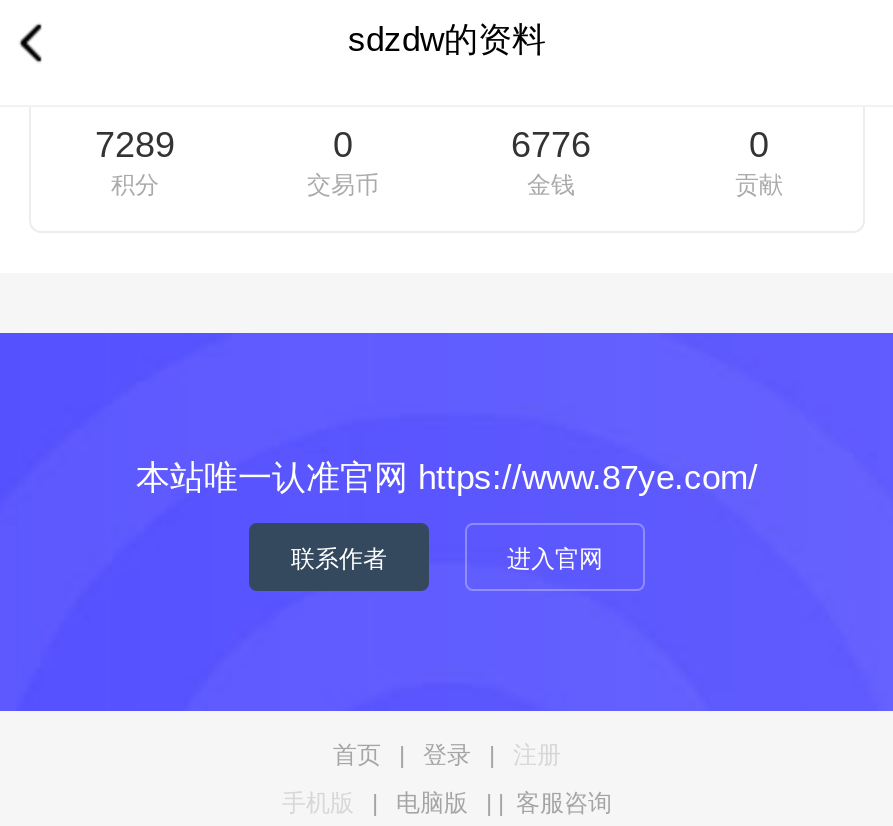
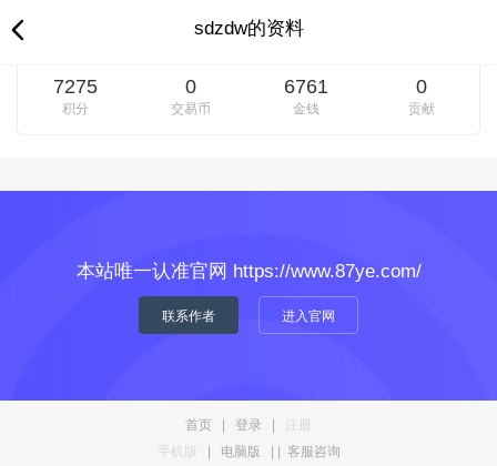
- 7289
+ 7275

- 6776
+ 6761
